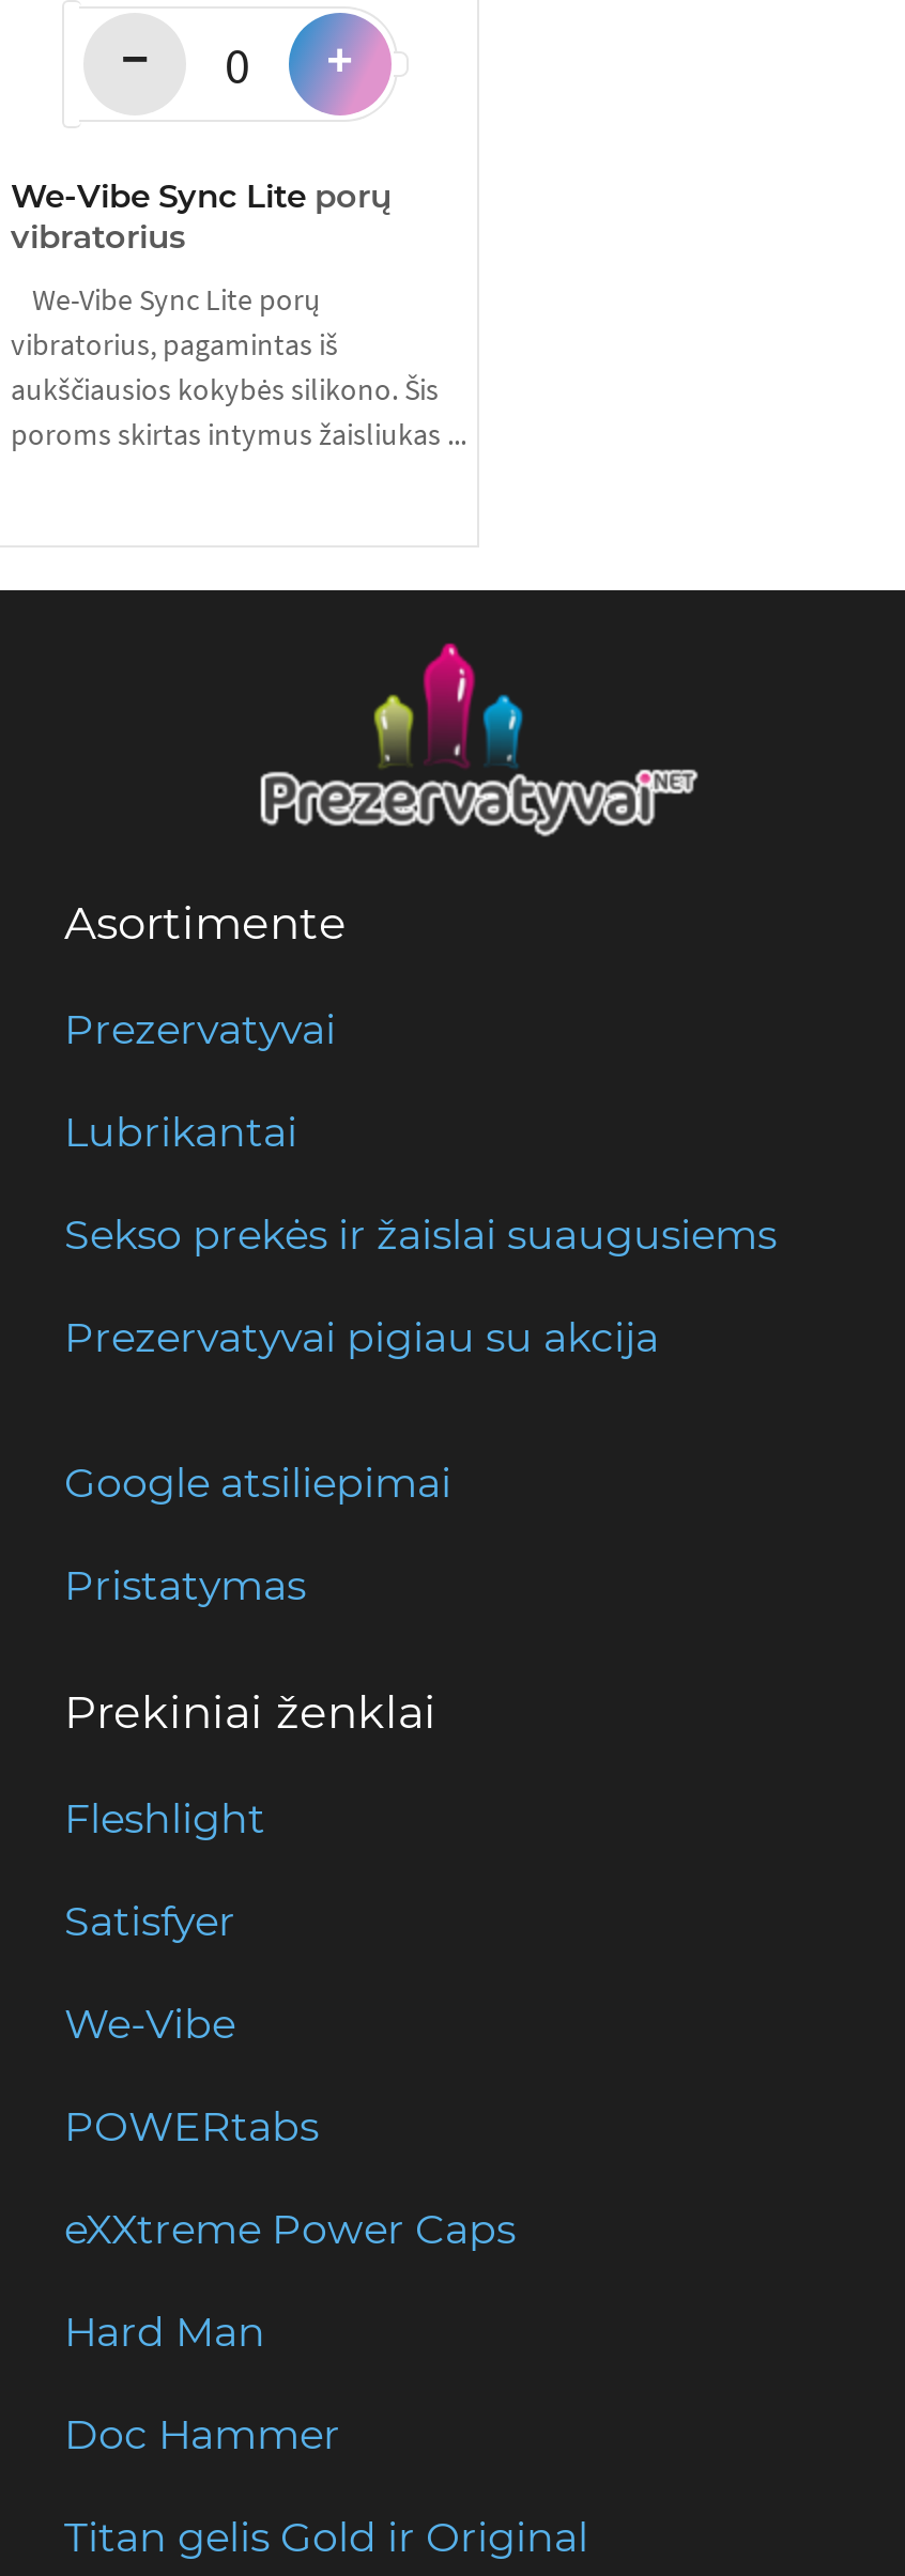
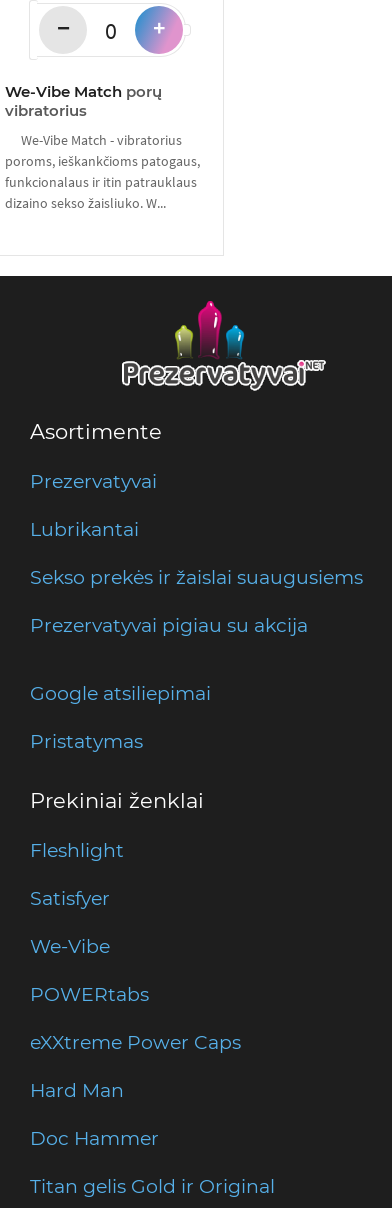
- We-Vibe Sync Lite porų
+ We-Vibe Match porų

- We-Vibe Sync Lite porų
- vibratorius, pagamintas iš
- aukščiausios kokybės silikono. Šis
- poroms skirtas intymus žaisliukas ...
+ We-Vibe Match - vibratorius
+ poroms, ieškankčioms patogaus,
+ funkcionalaus ir itin patrauklaus
+ dizaino sekso žaisliuko. W...
